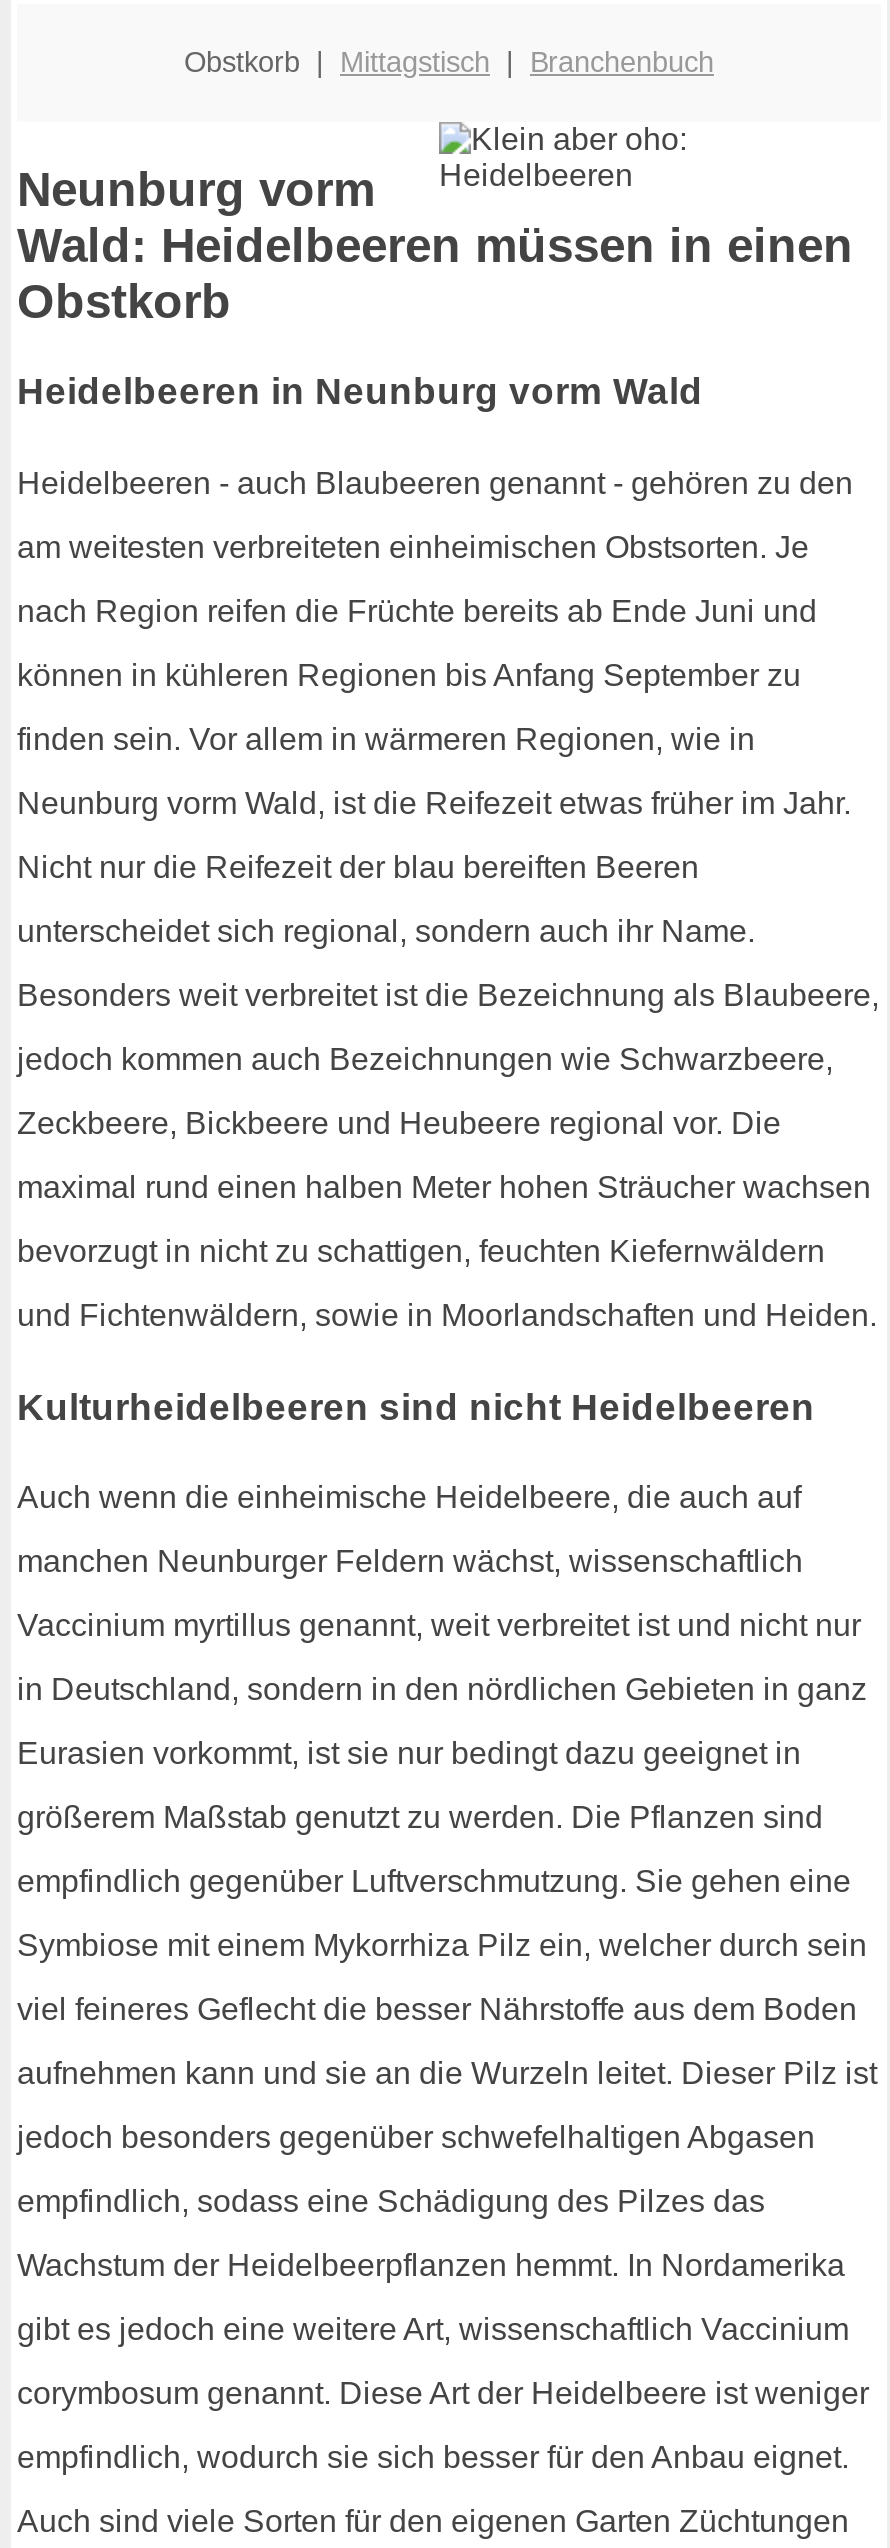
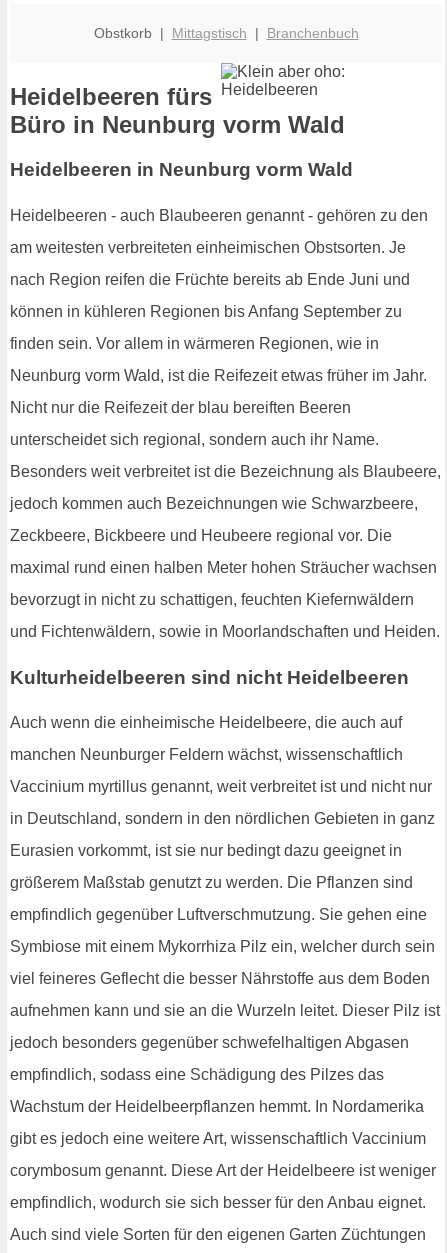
- Neunburg vorm
- Wald: Heidelbeeren müssen in einen
- Obstkorb
+ Heidelbeeren fürs
+ Büro in Neunburg vorm Wald
